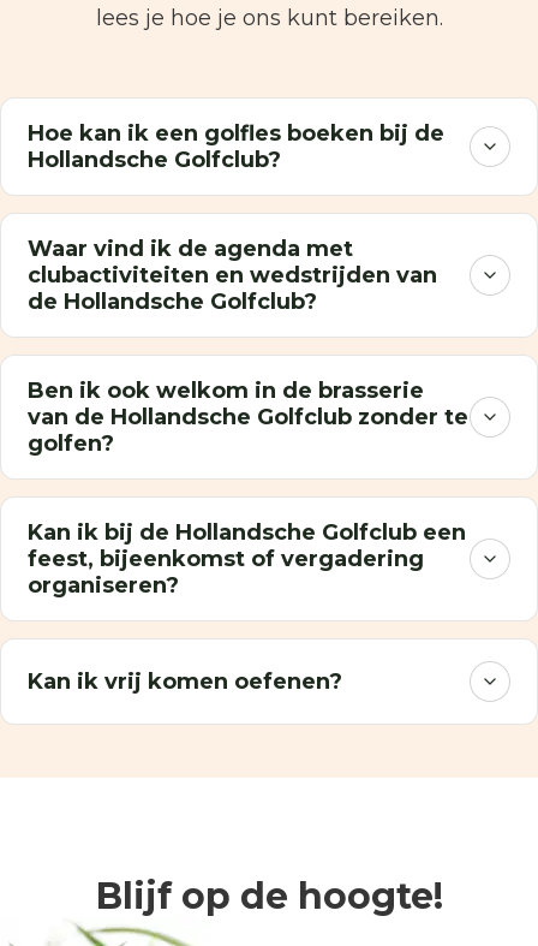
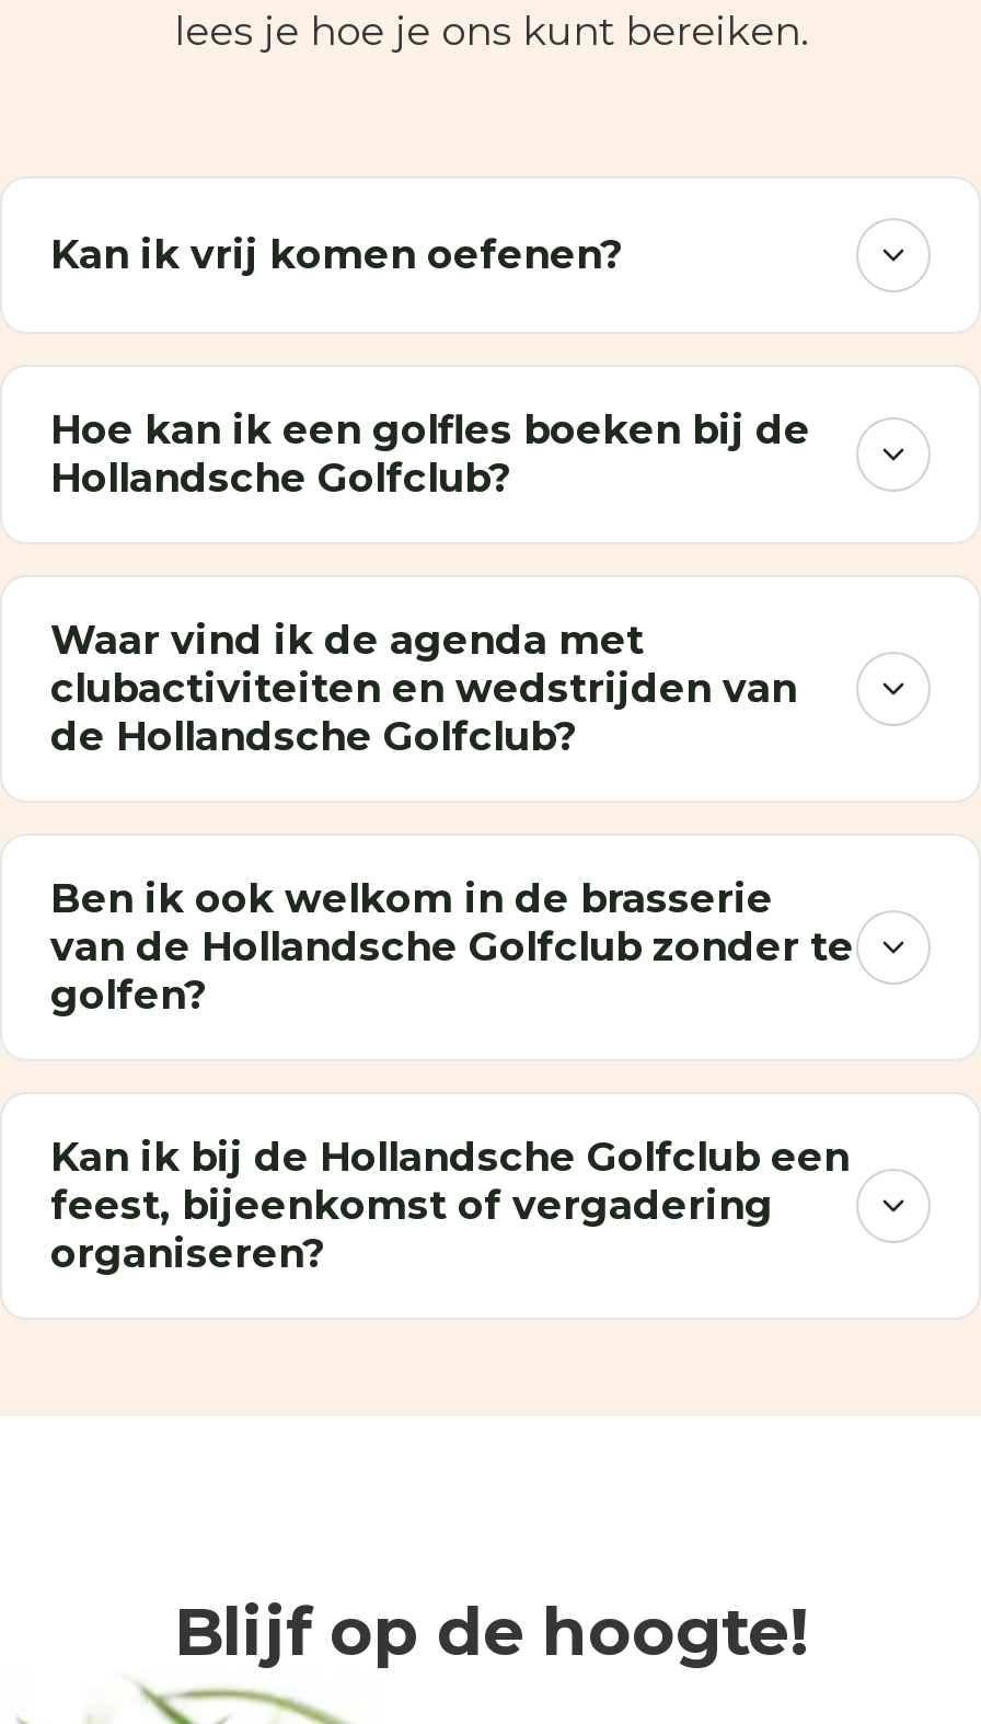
moved down: Hoe kan ik een golfles boeken bij de | Hollandsche Golfclub? | Waar vind ik de agenda met | ... | feest, bijeenkomst of vergadering | organiseren?

moved up: Kan ik vrij komen oefenen?
